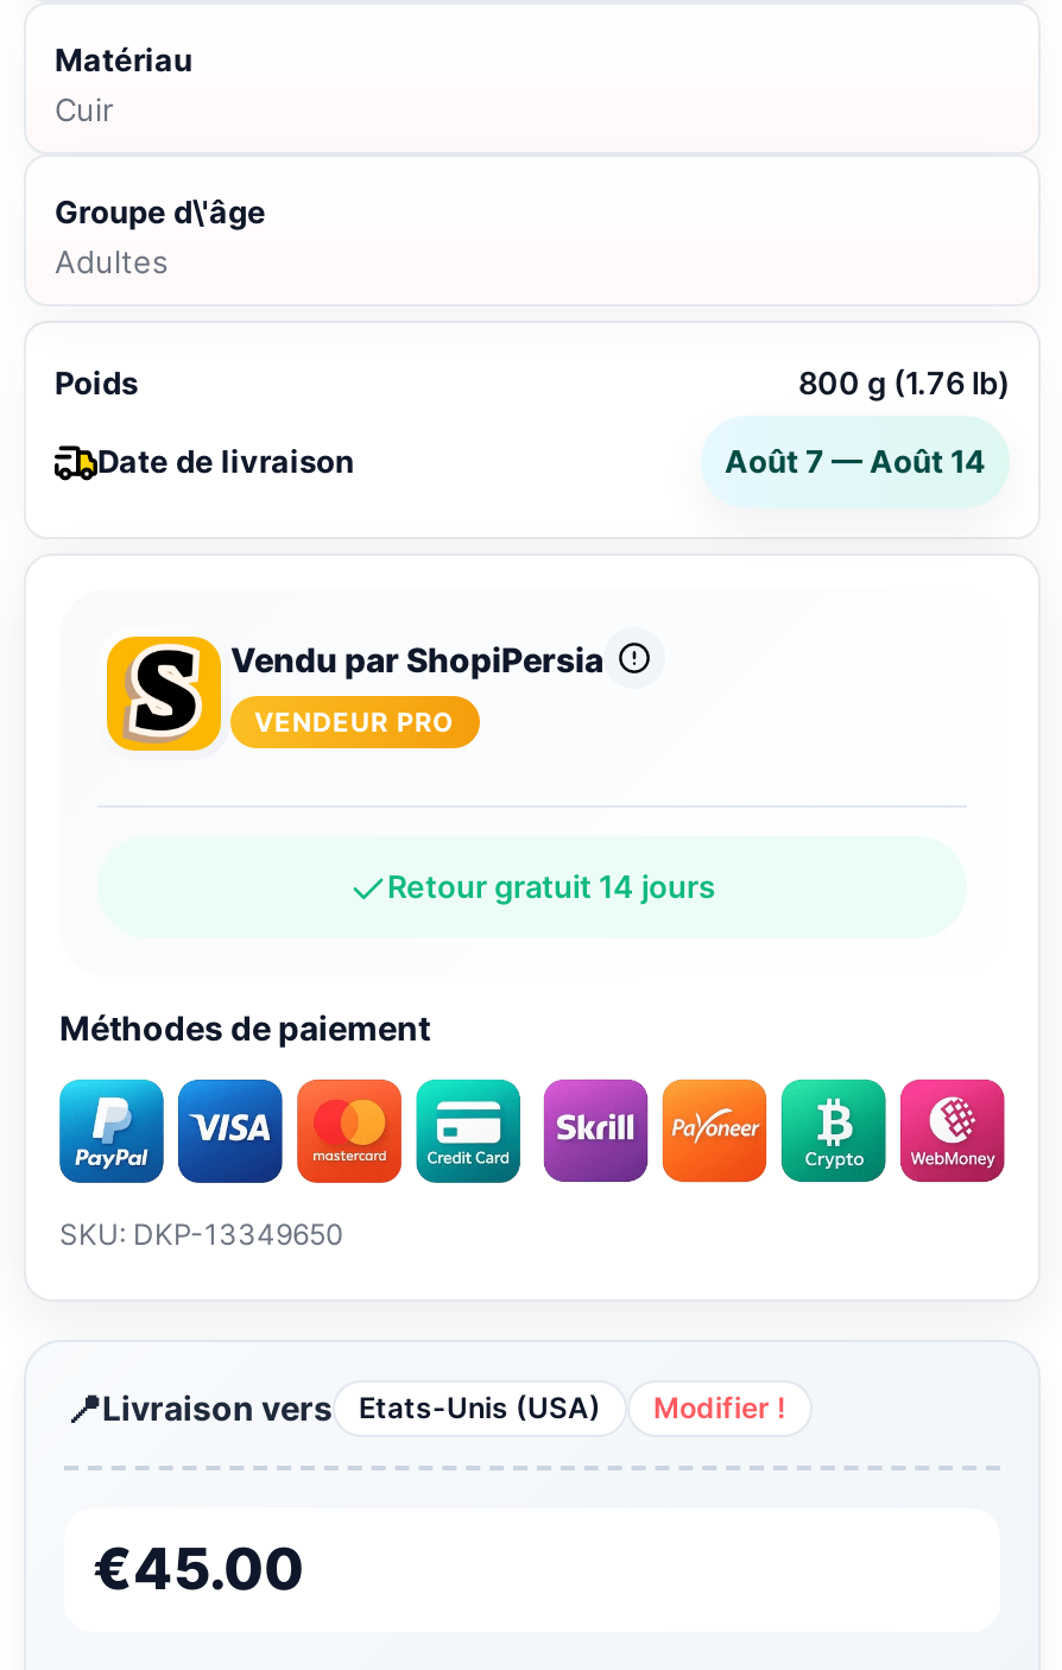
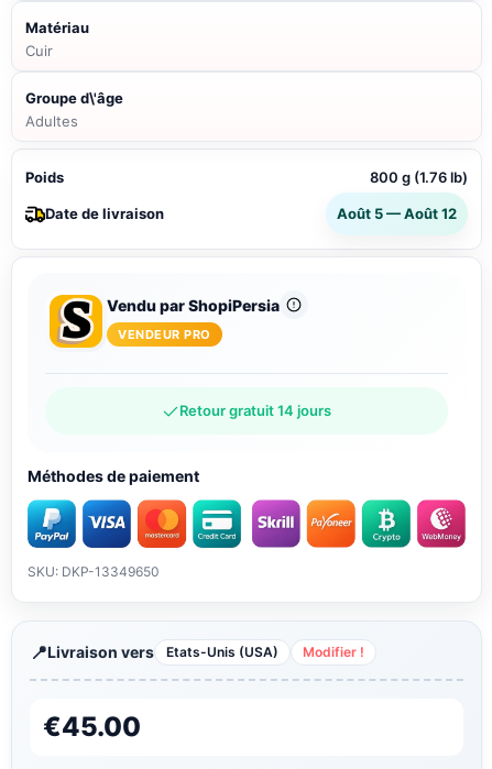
- Août 7 — Août 14
+ Août 5 — Août 12
